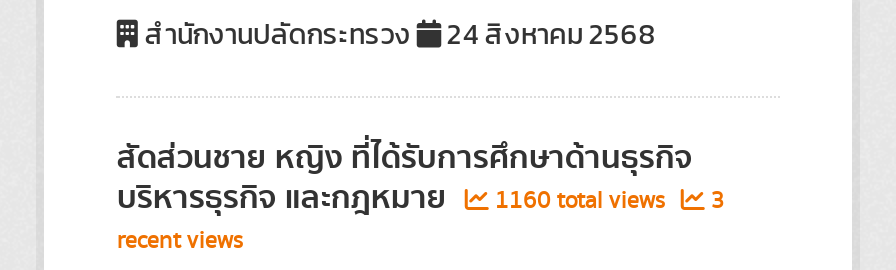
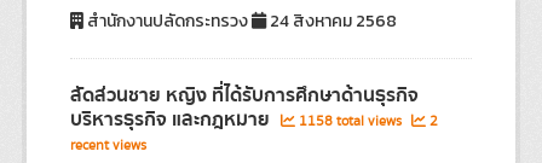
- 1160 total views
+ 1158 total views

- 3
+ 2
